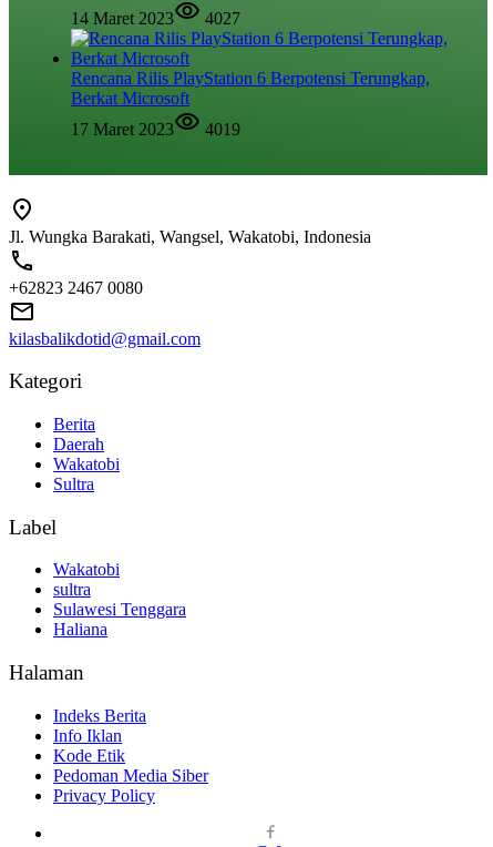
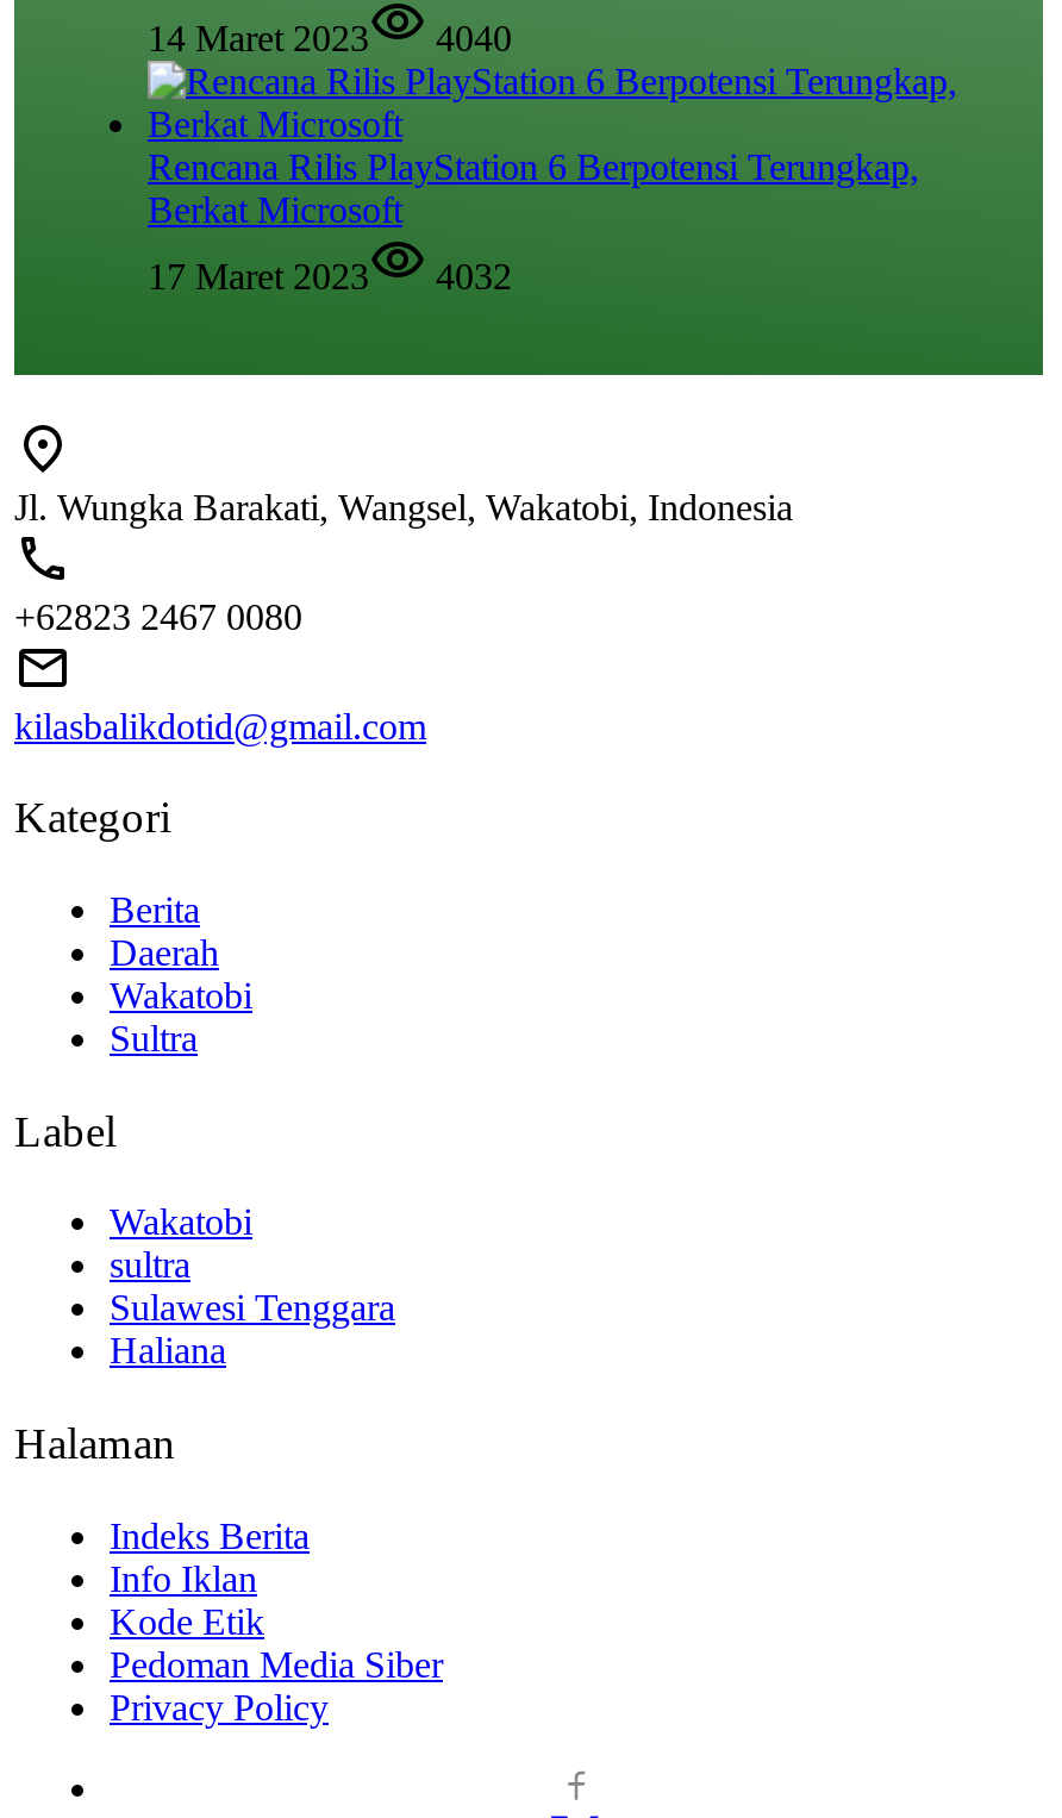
- 14 Maret 2023 4027
+ 14 Maret 2023 4040

- 17 Maret 2023 4019
+ 17 Maret 2023 4032
